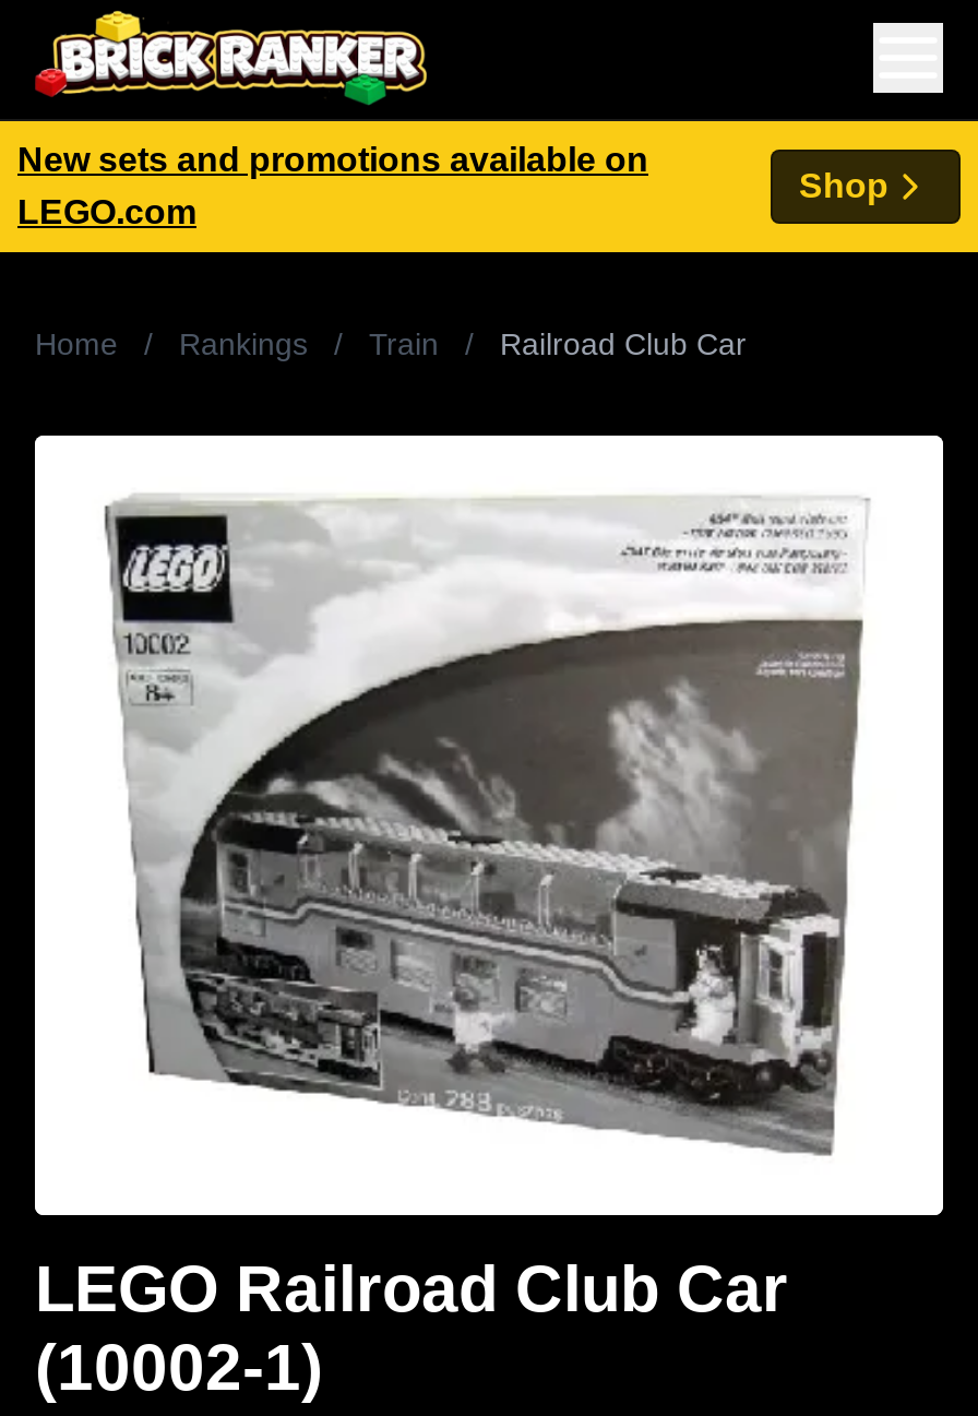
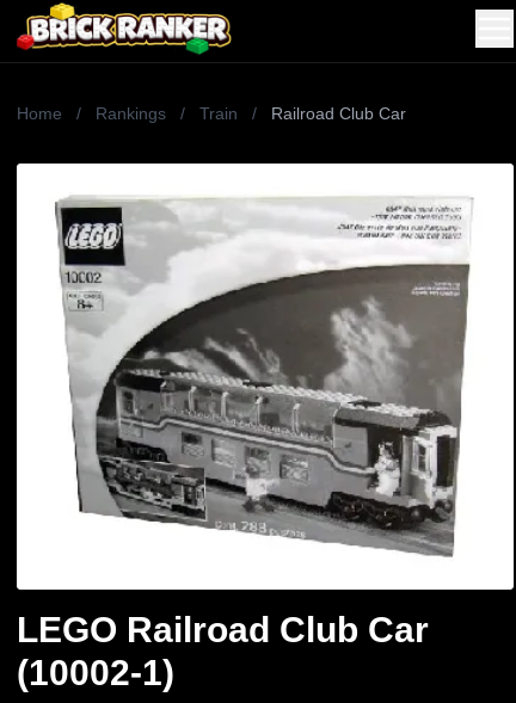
- [image]
- New sets and promotions available on
- LEGO.com

- Shop
